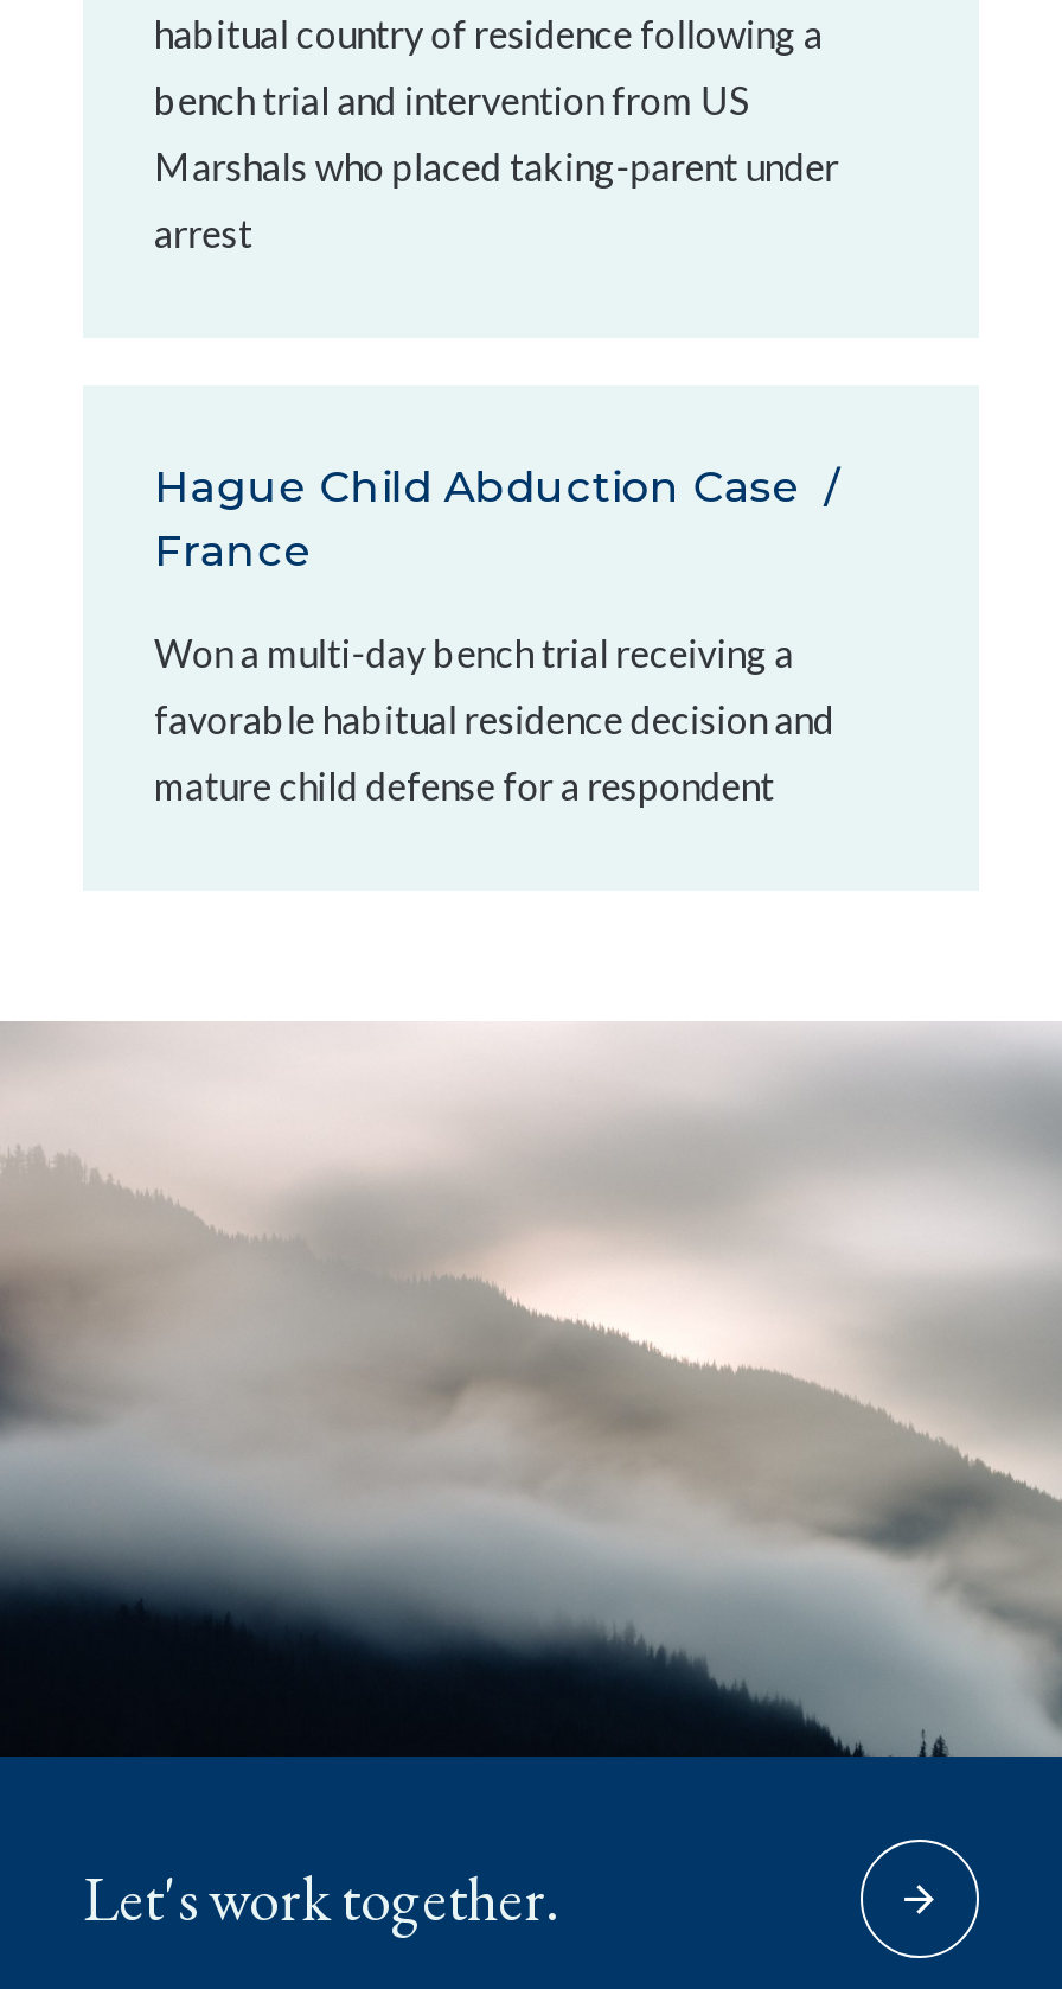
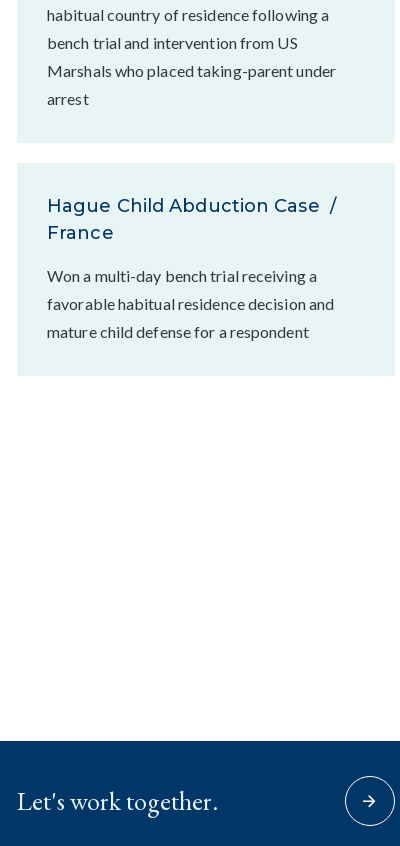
- [image]
